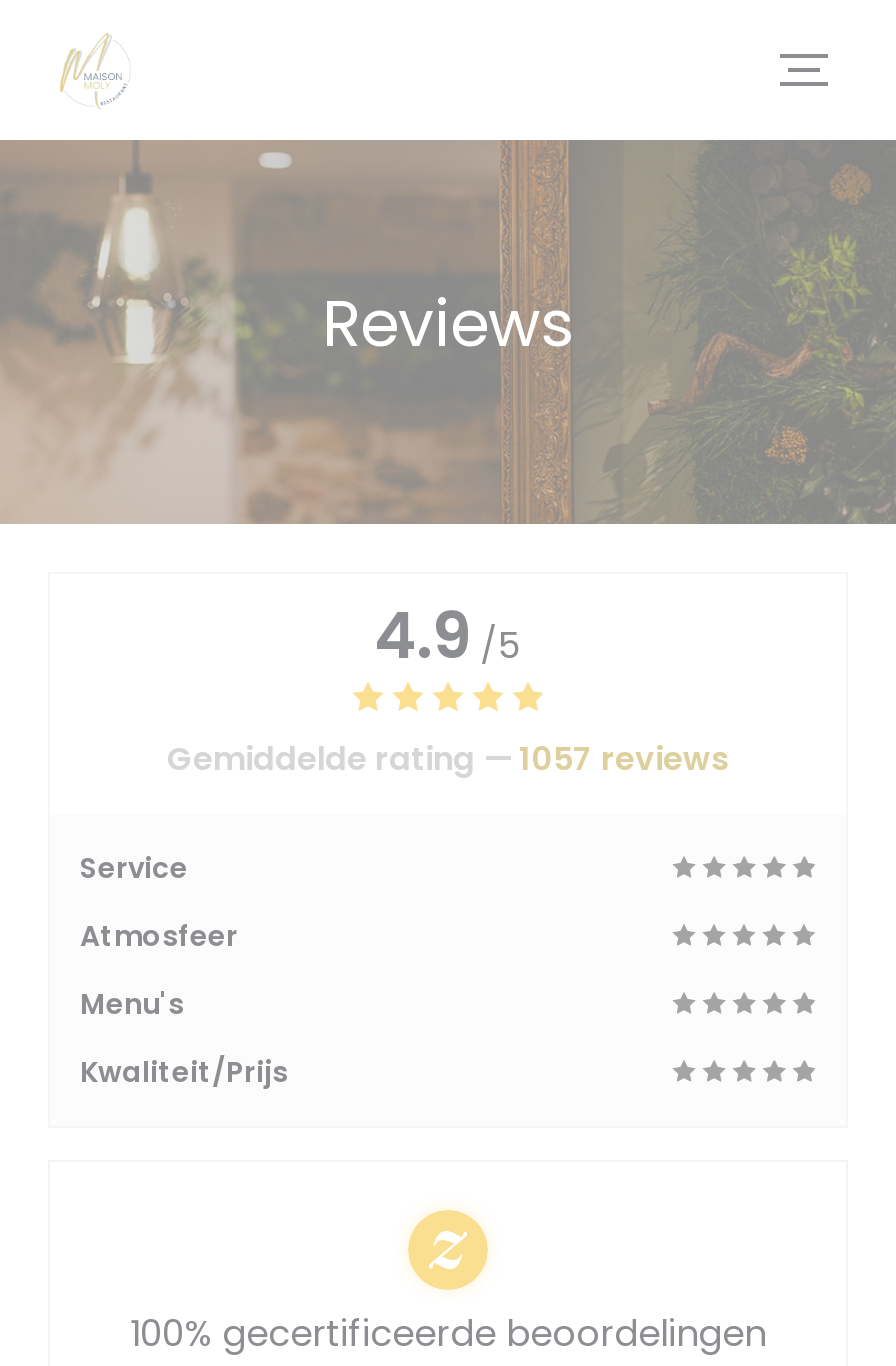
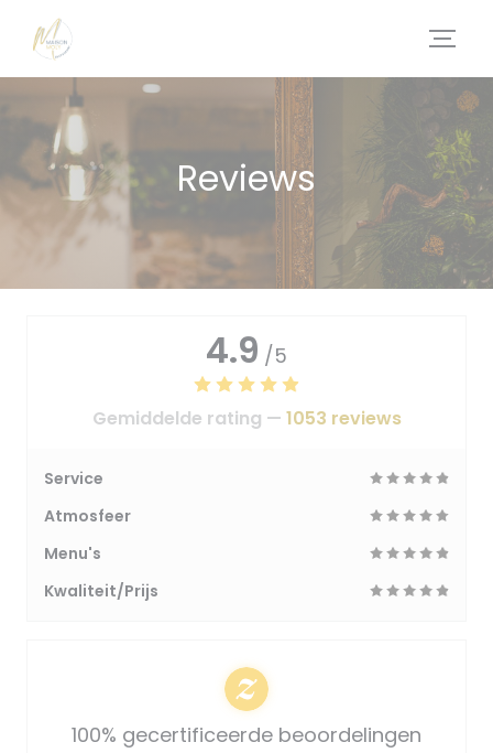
- Gemiddelde rating — 1057 reviews
+ Gemiddelde rating — 1053 reviews
